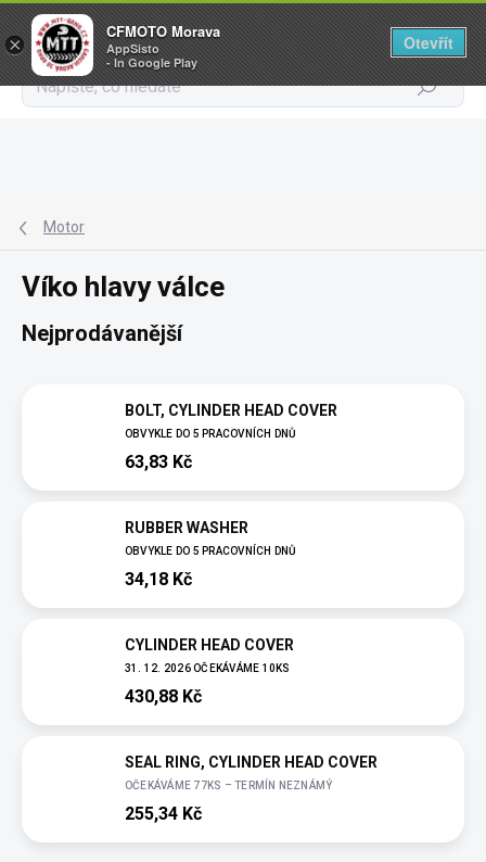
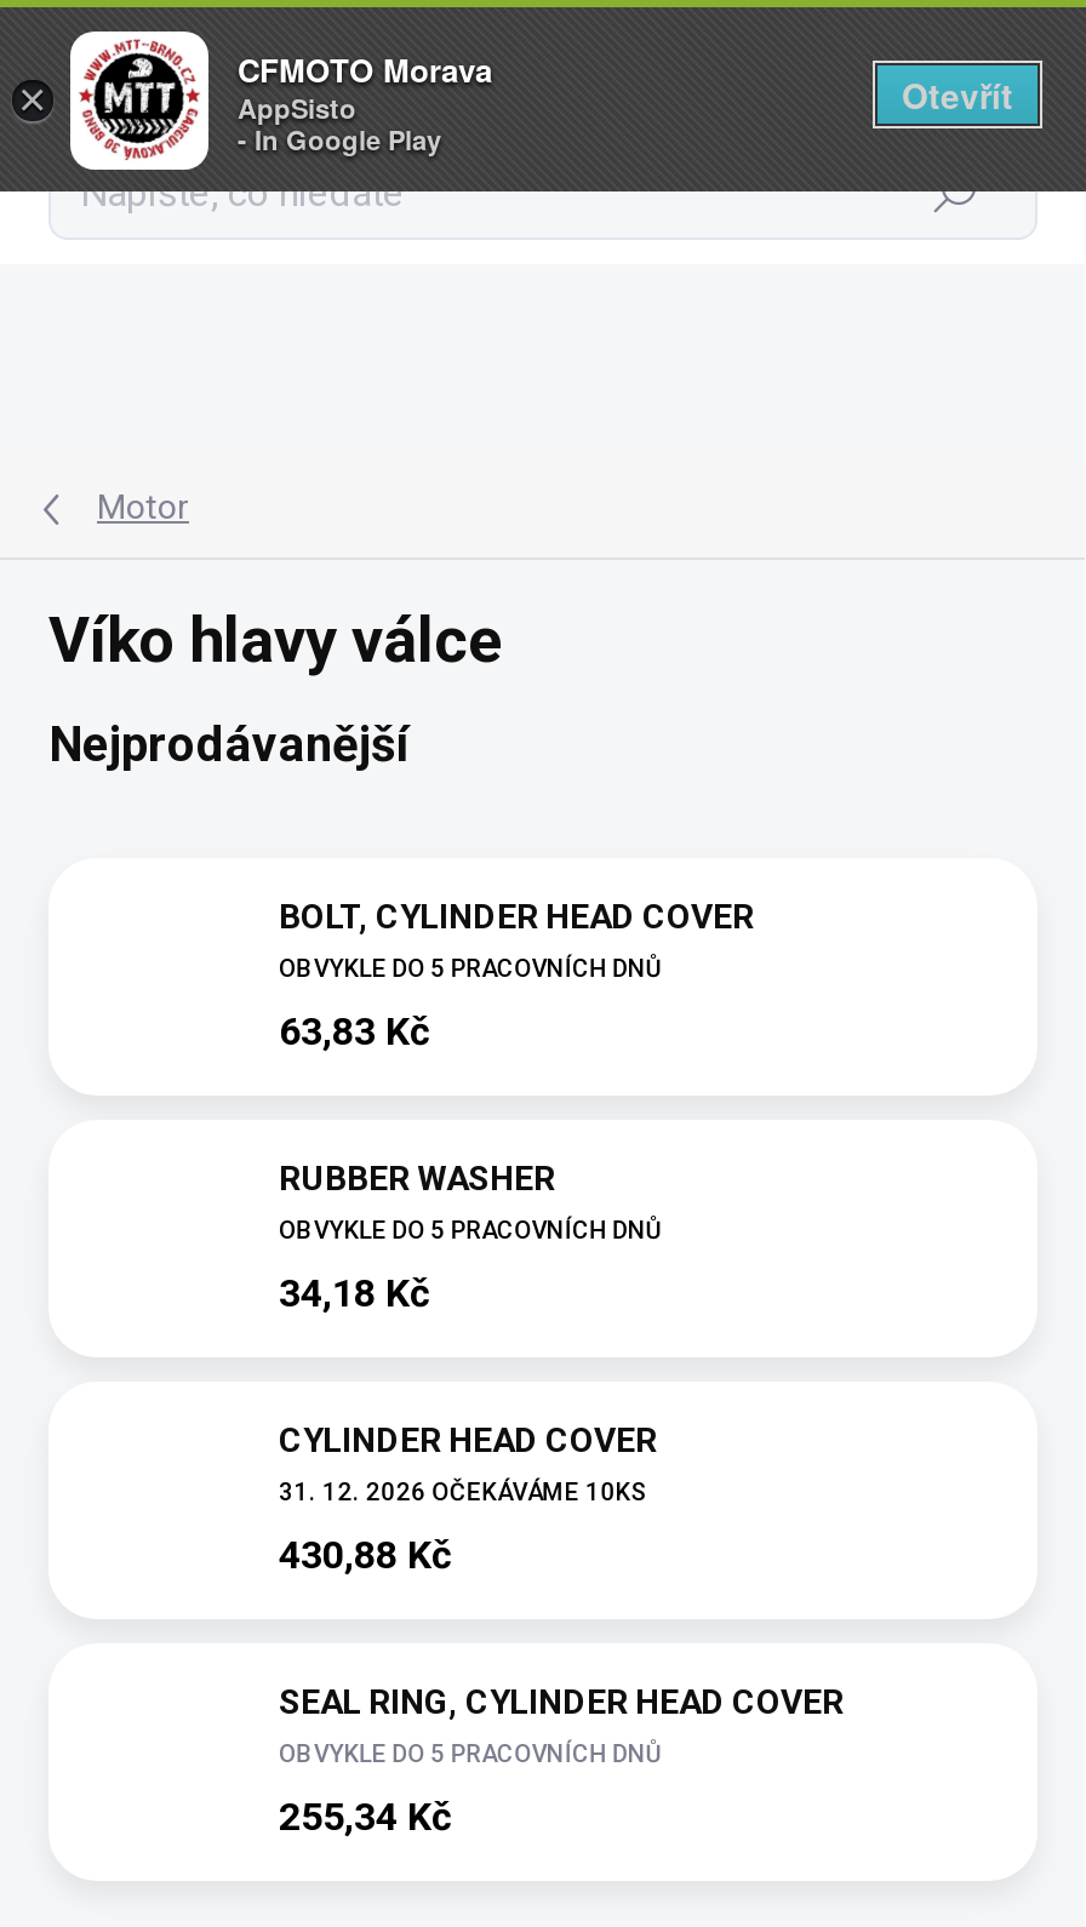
- OČEKÁVÁME 77KS – TERMÍN NEZNÁMÝ
+ OBVYKLE DO 5 PRACOVNÍCH DNŮ
